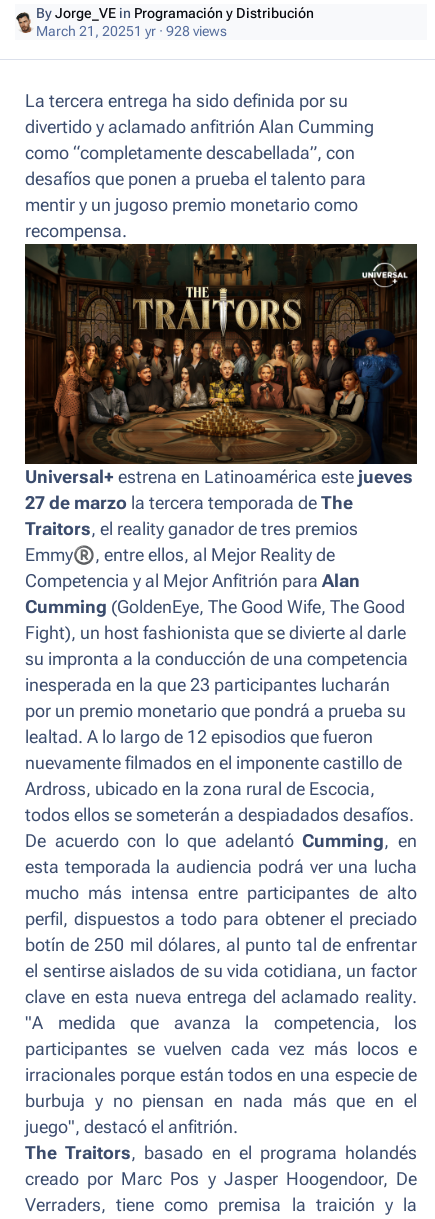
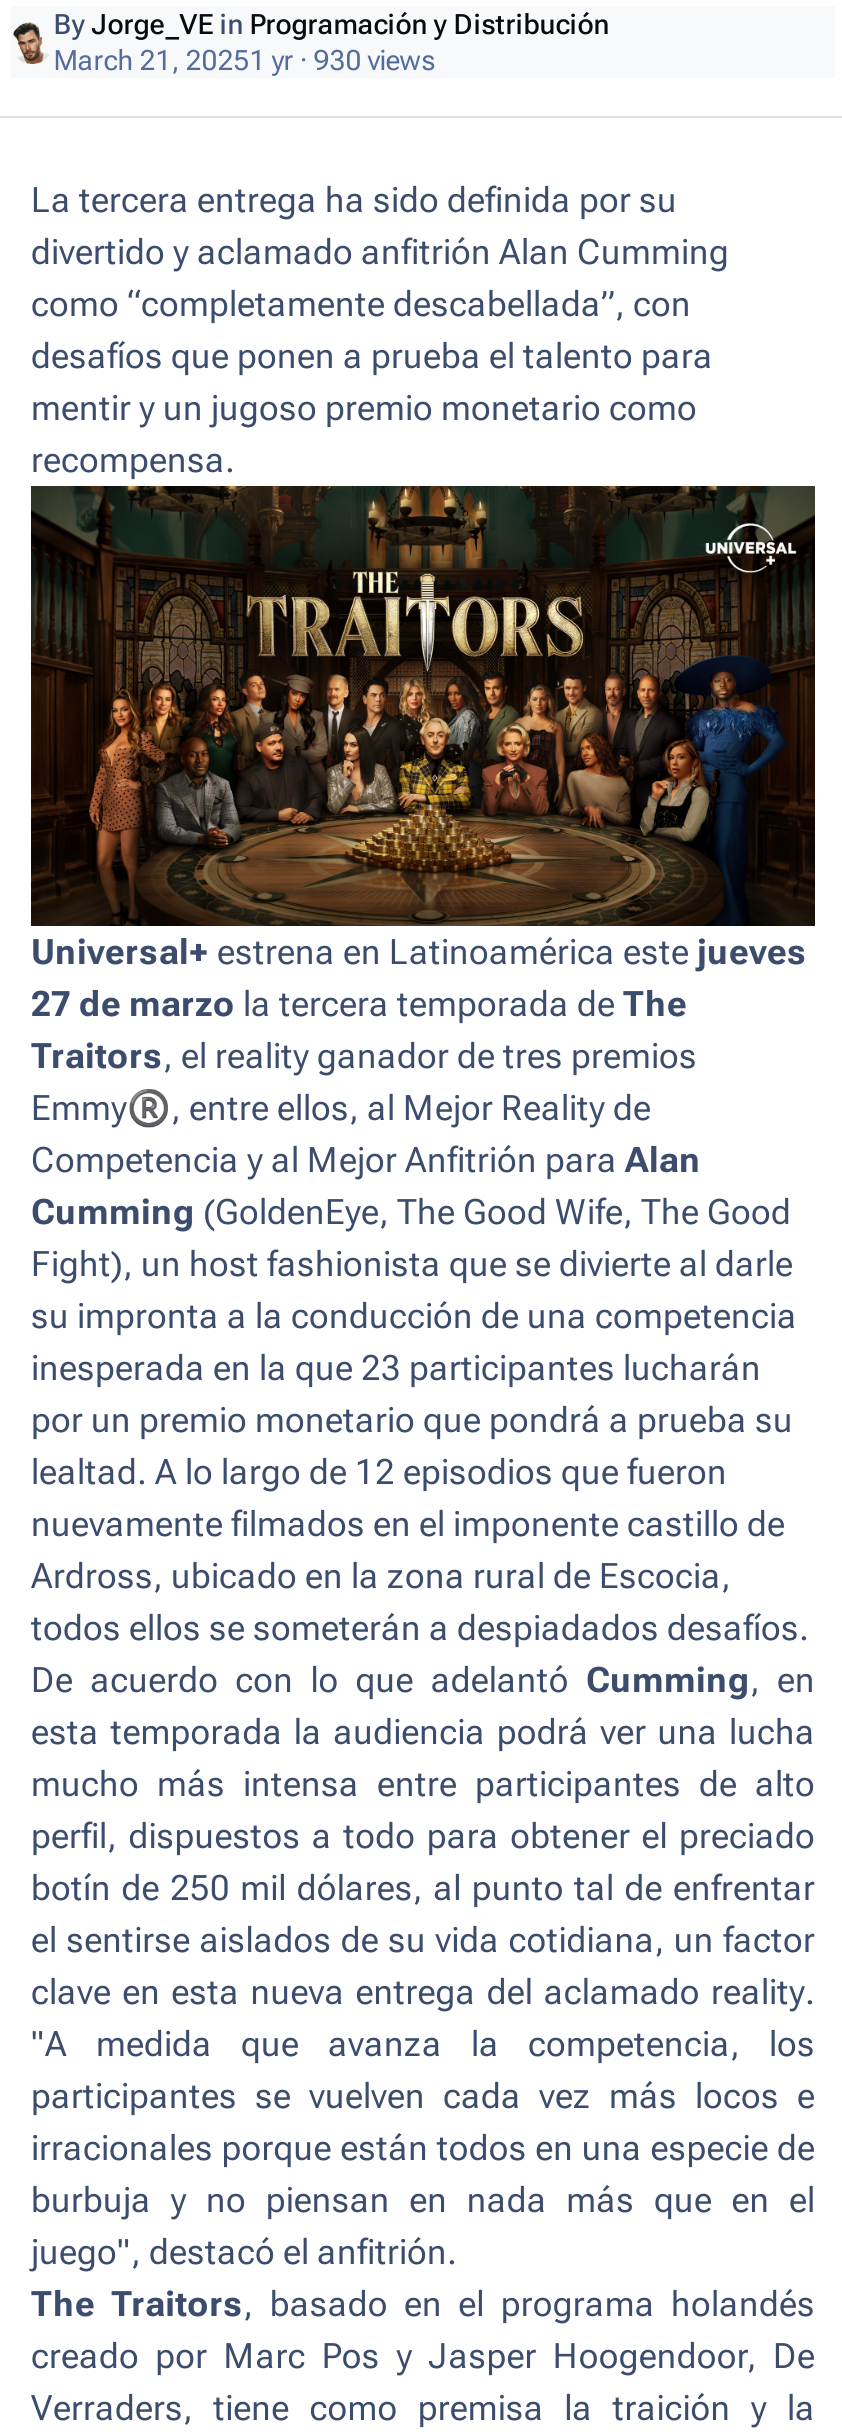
- March 21, 20251 yr · 928 views
+ March 21, 20251 yr · 930 views
